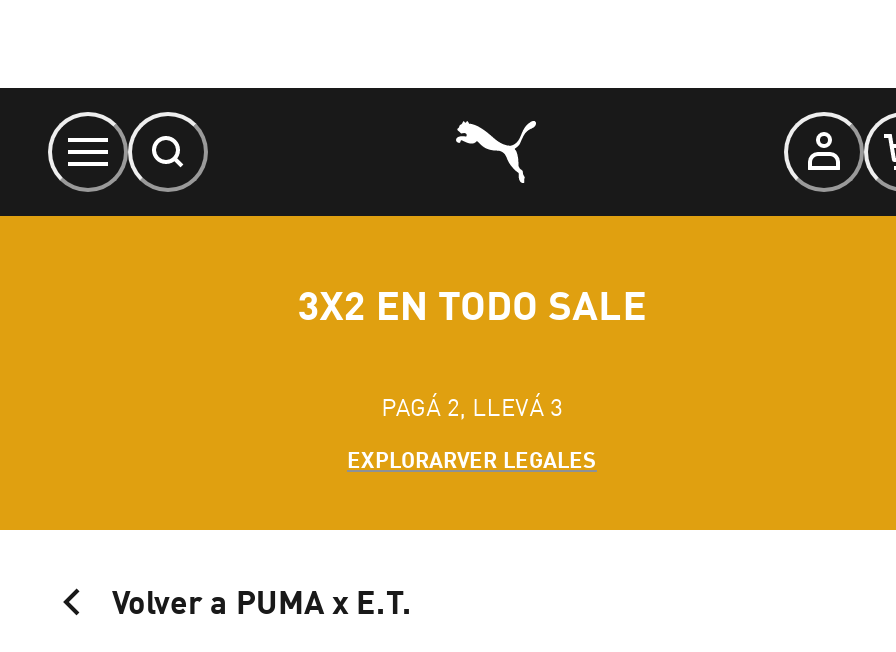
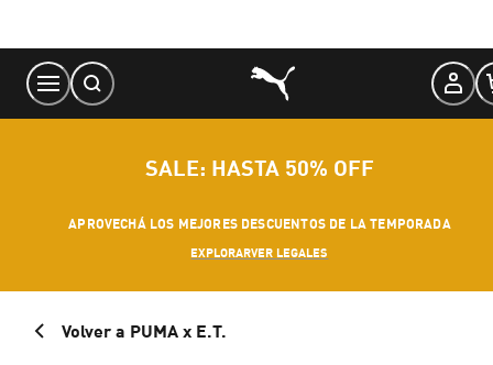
- 3X2 EN TODO SALE
+ SALE: HASTA 50% OFF

- PAGÁ 2, LLEVÁ 3
+ APROVECHÁ LOS MEJORES DESCUENTOS DE LA TEMPORADA
